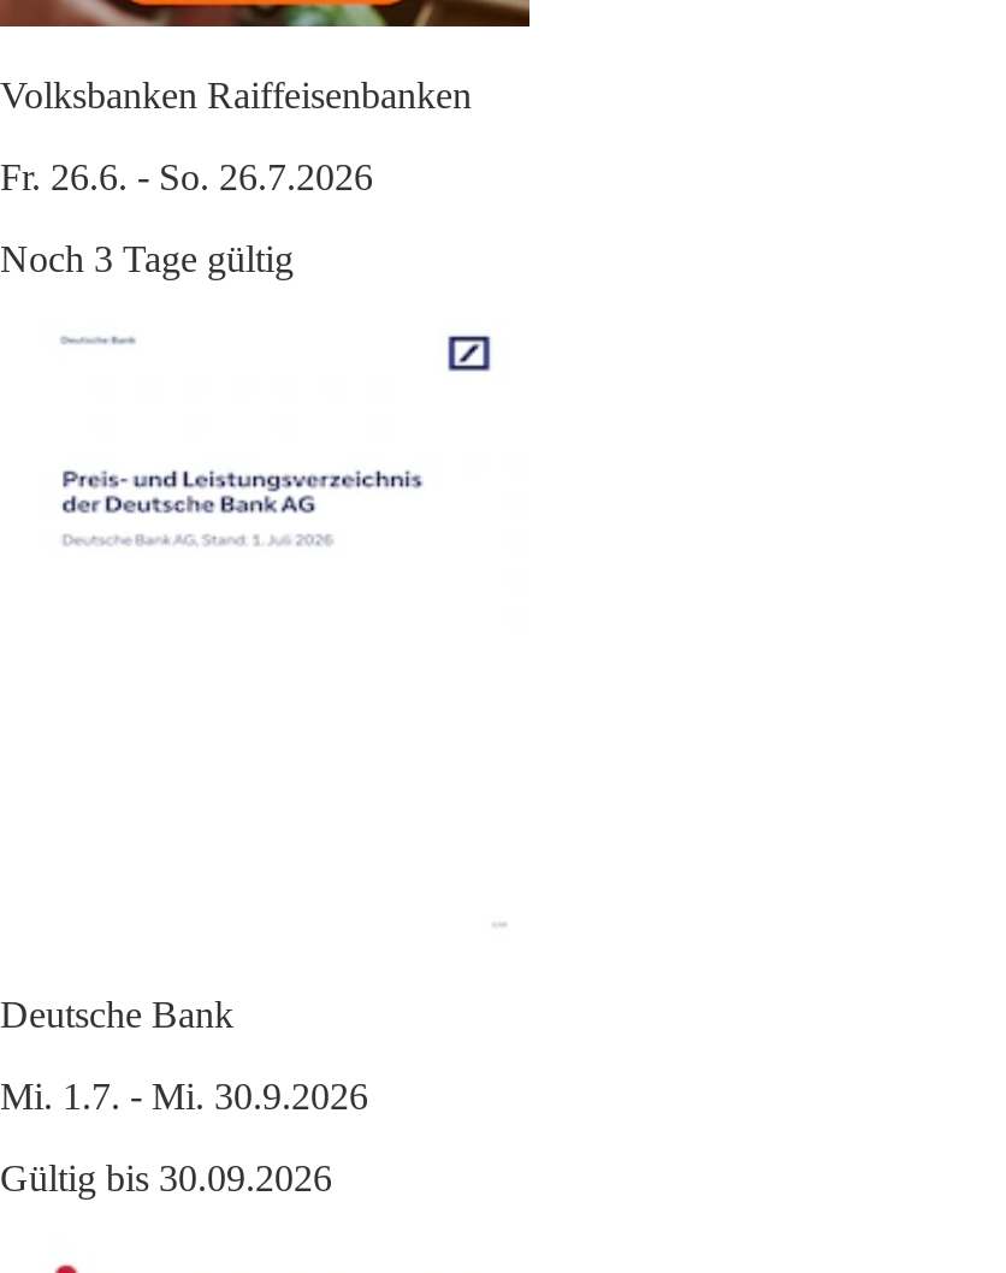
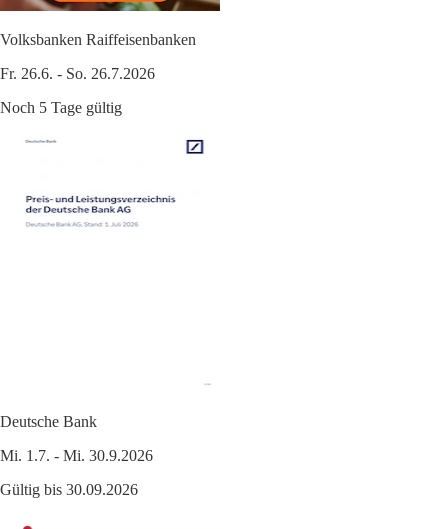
- Noch 3 Tage gültig
+ Noch 5 Tage gültig
